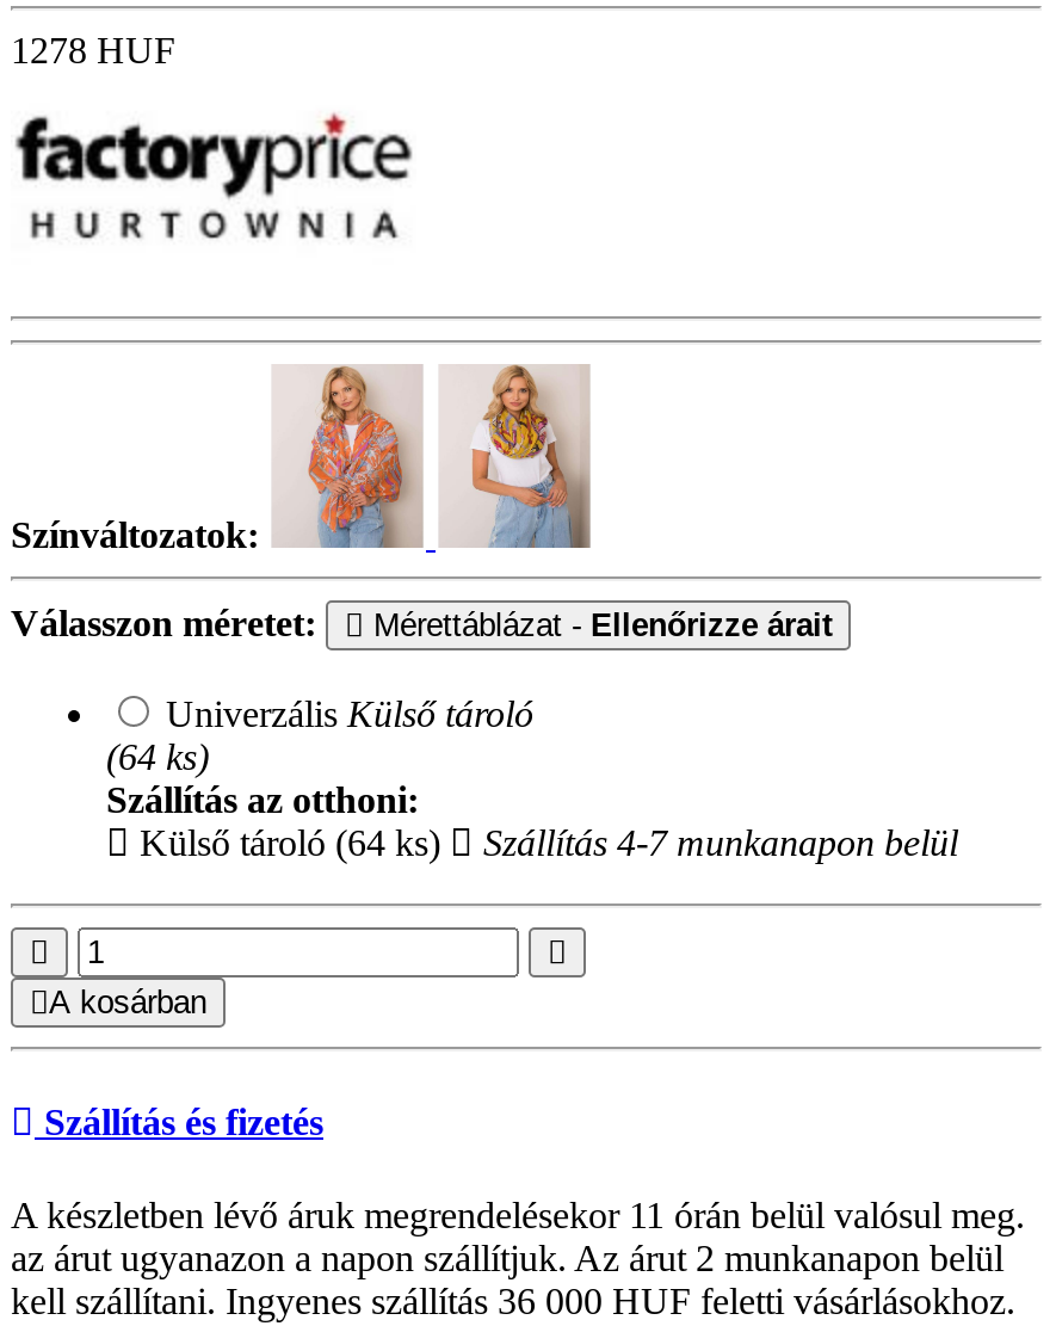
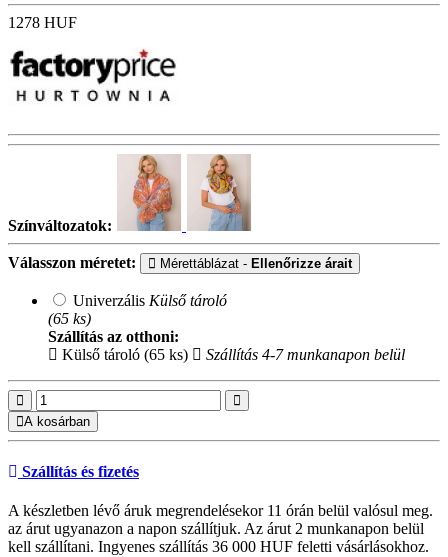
- (64 ks)
+ (65 ks)

- Külső tároló (64 ks)
+ Külső tároló (65 ks)
